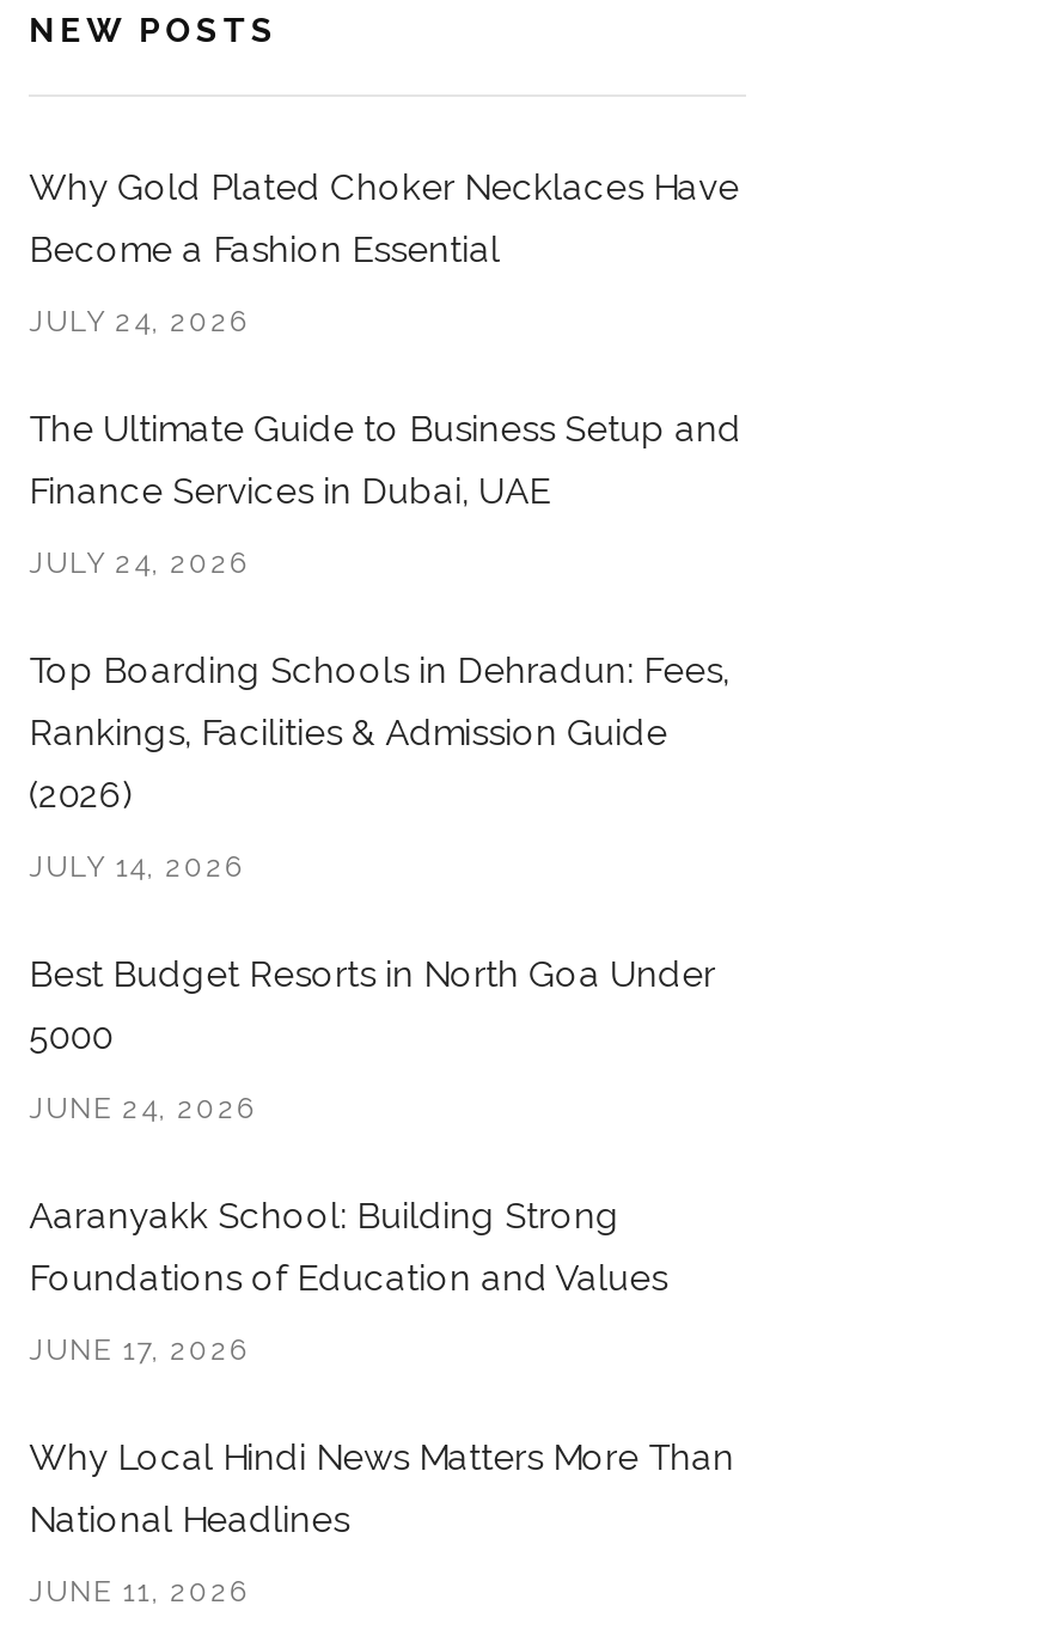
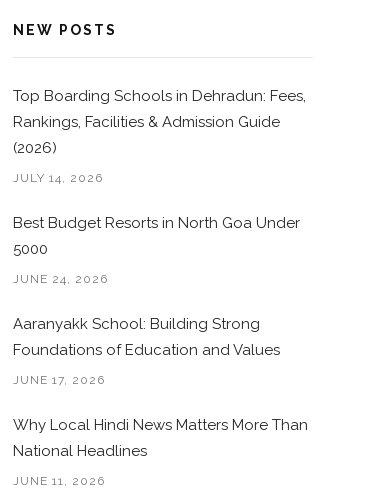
- Why Gold Plated Choker Necklaces Have
- Become a Fashion Essential
- JULY 24, 2026
- The Ultimate Guide to Business Setup and
- Finance Services in Dubai, UAE
- JULY 24, 2026
